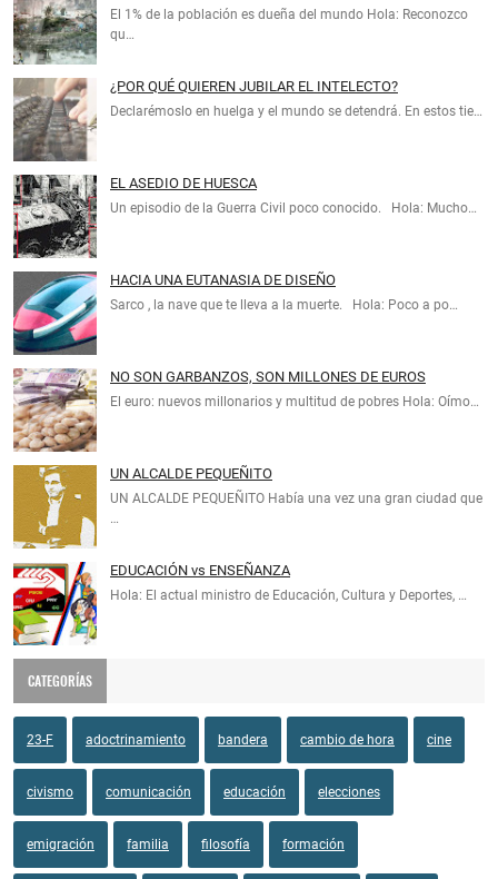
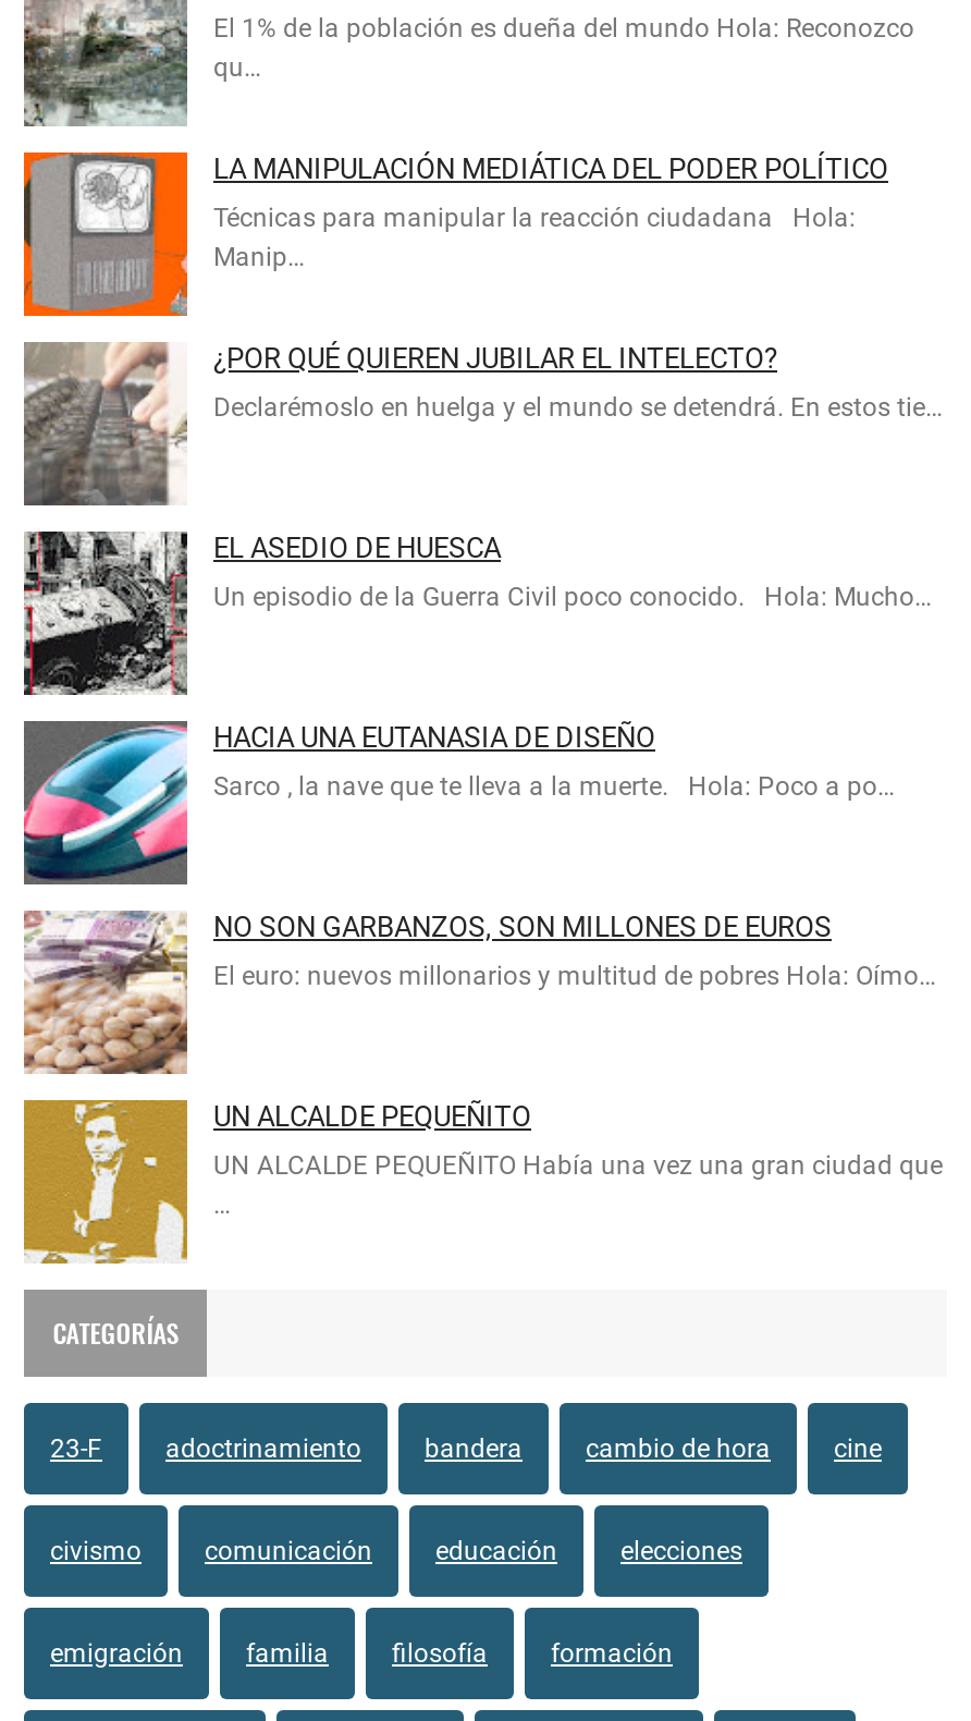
+ [image]
+ LA MANIPULACIÓN MEDIÁTICA DEL PODER POLÍTICO
+ Técnicas para manipular la reacción ciudadana Hola:
+ Manip…

moved down: [image] | ¿POR QUÉ QUIEREN JUBILAR EL INTELECTO? | Declarémoslo en huelga y el mundo se detendrá. En estos tie… | ... | UN ALCALDE PEQUEÑITO | UN ALCALDE PEQUEÑITO Había una vez una gran ciudad que

moved down: [image]

- [image]
- EDUCACIÓN vs ENSEÑANZA
- Hola: El actual ministro de Educación, Cultura y Deportes, …
